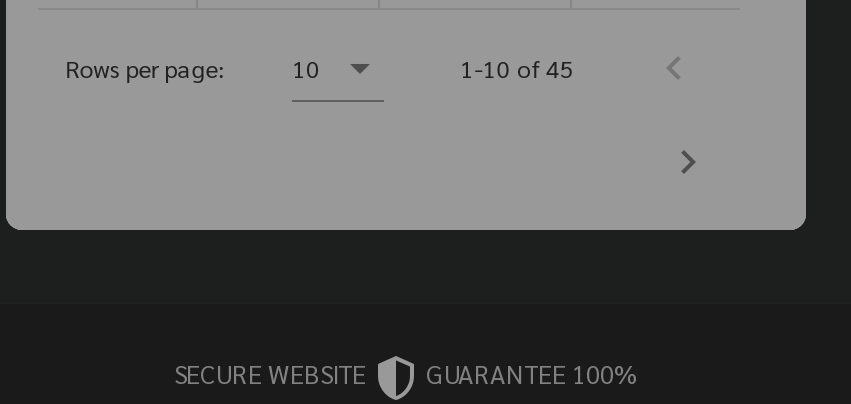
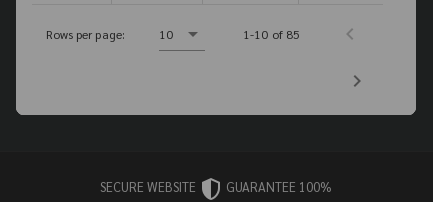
- 1-10 of 45
+ 1-10 of 85
